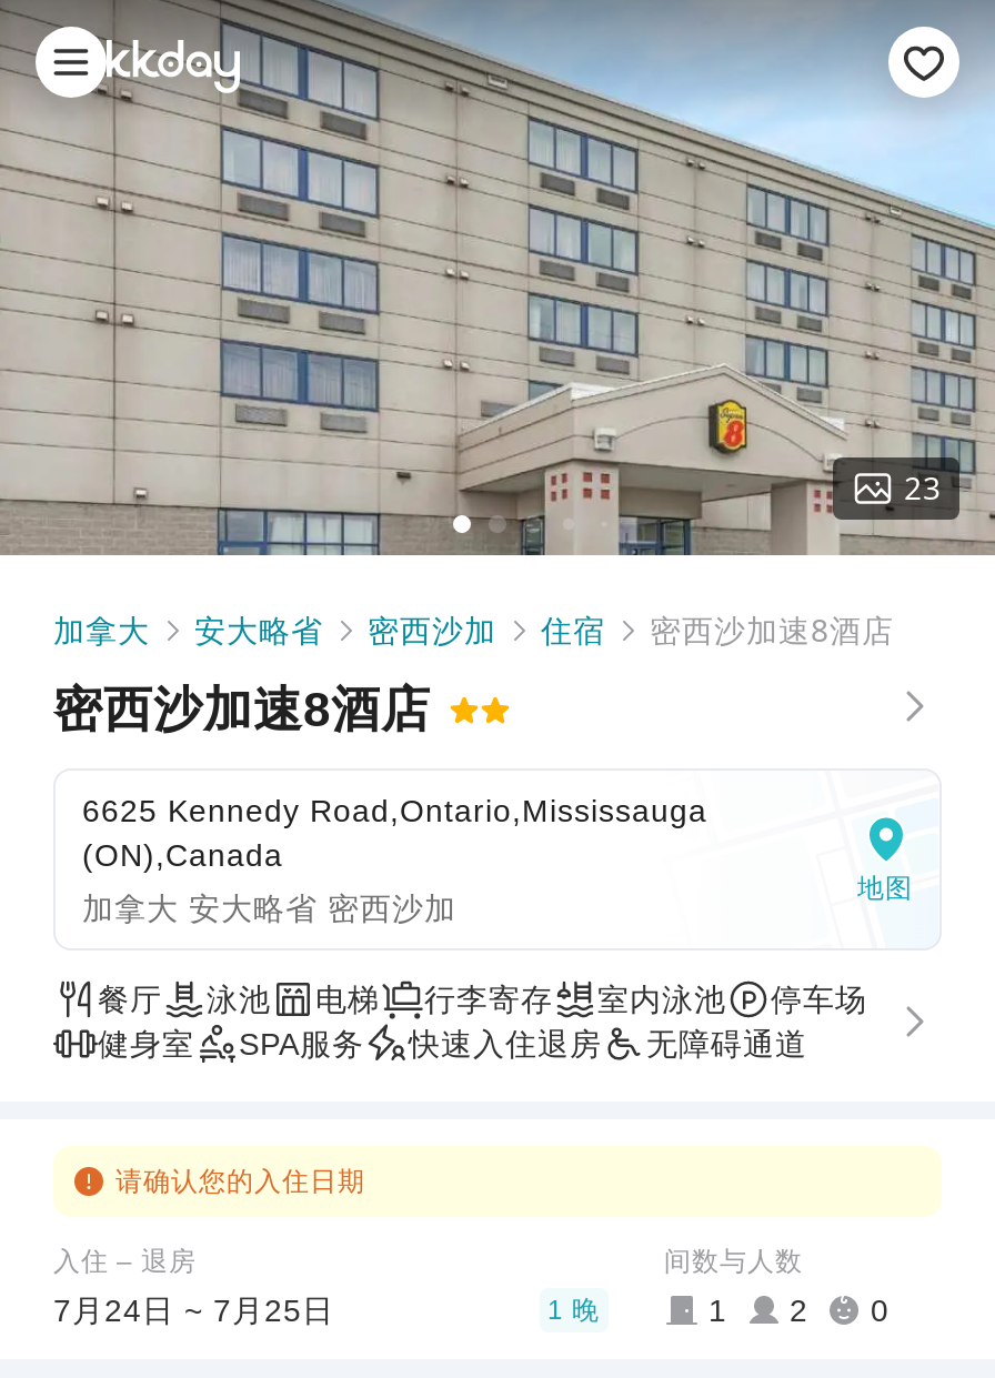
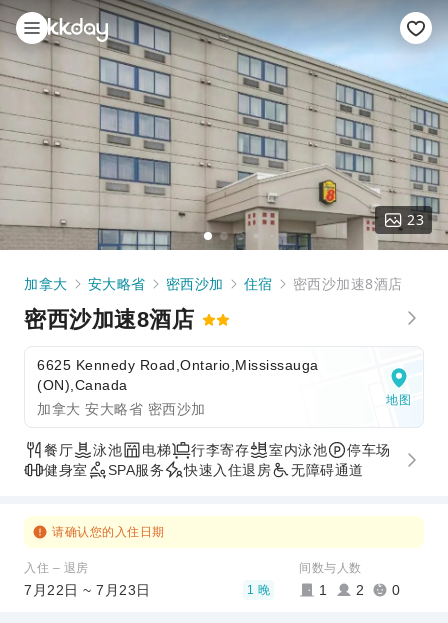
- 7月24日 ~ 7月25日
+ 7月22日 ~ 7月23日
